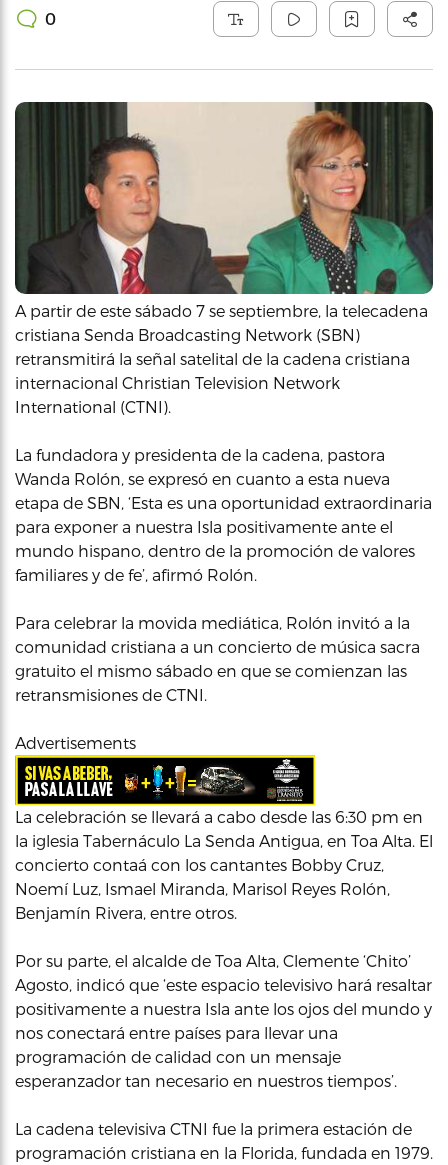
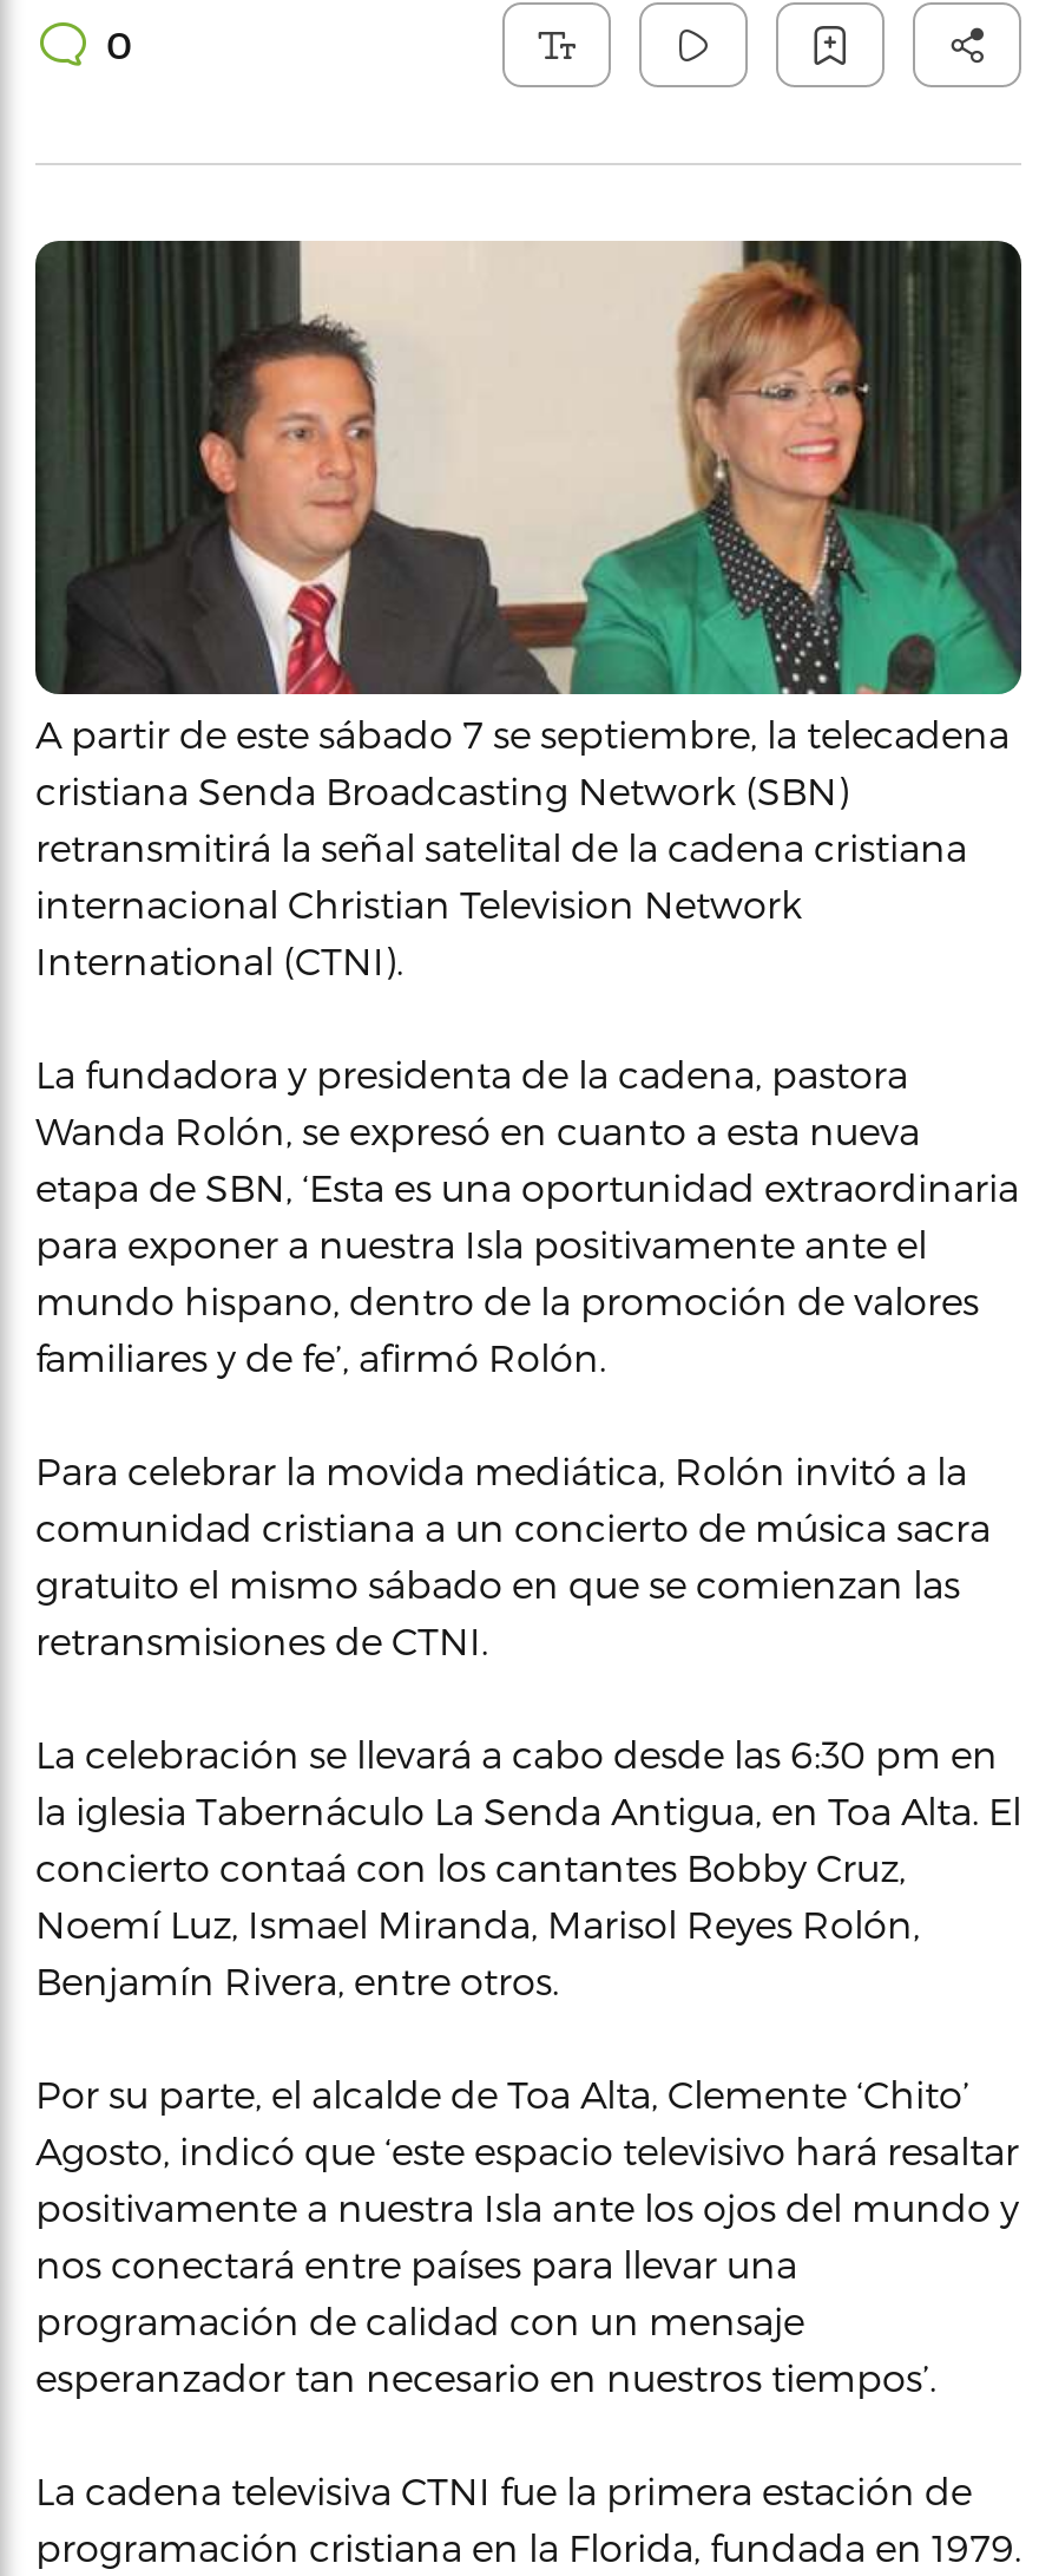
- Advertisements

- [image]
